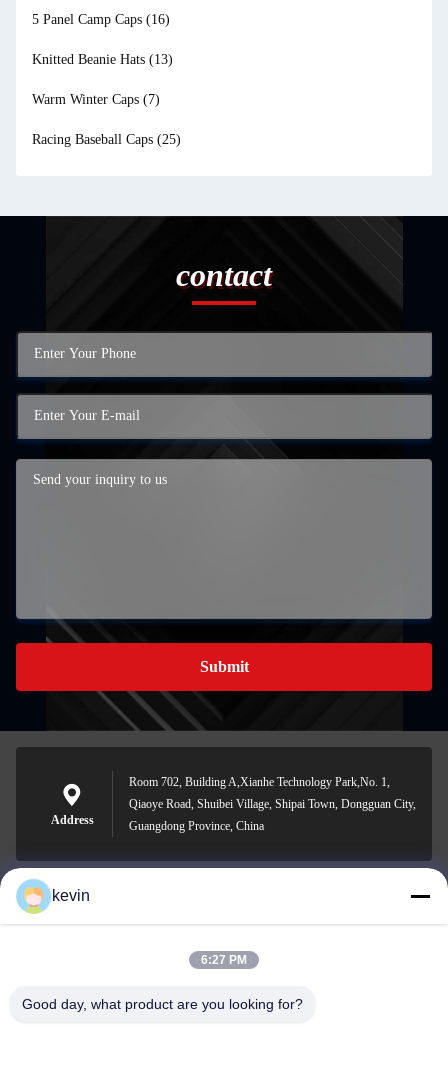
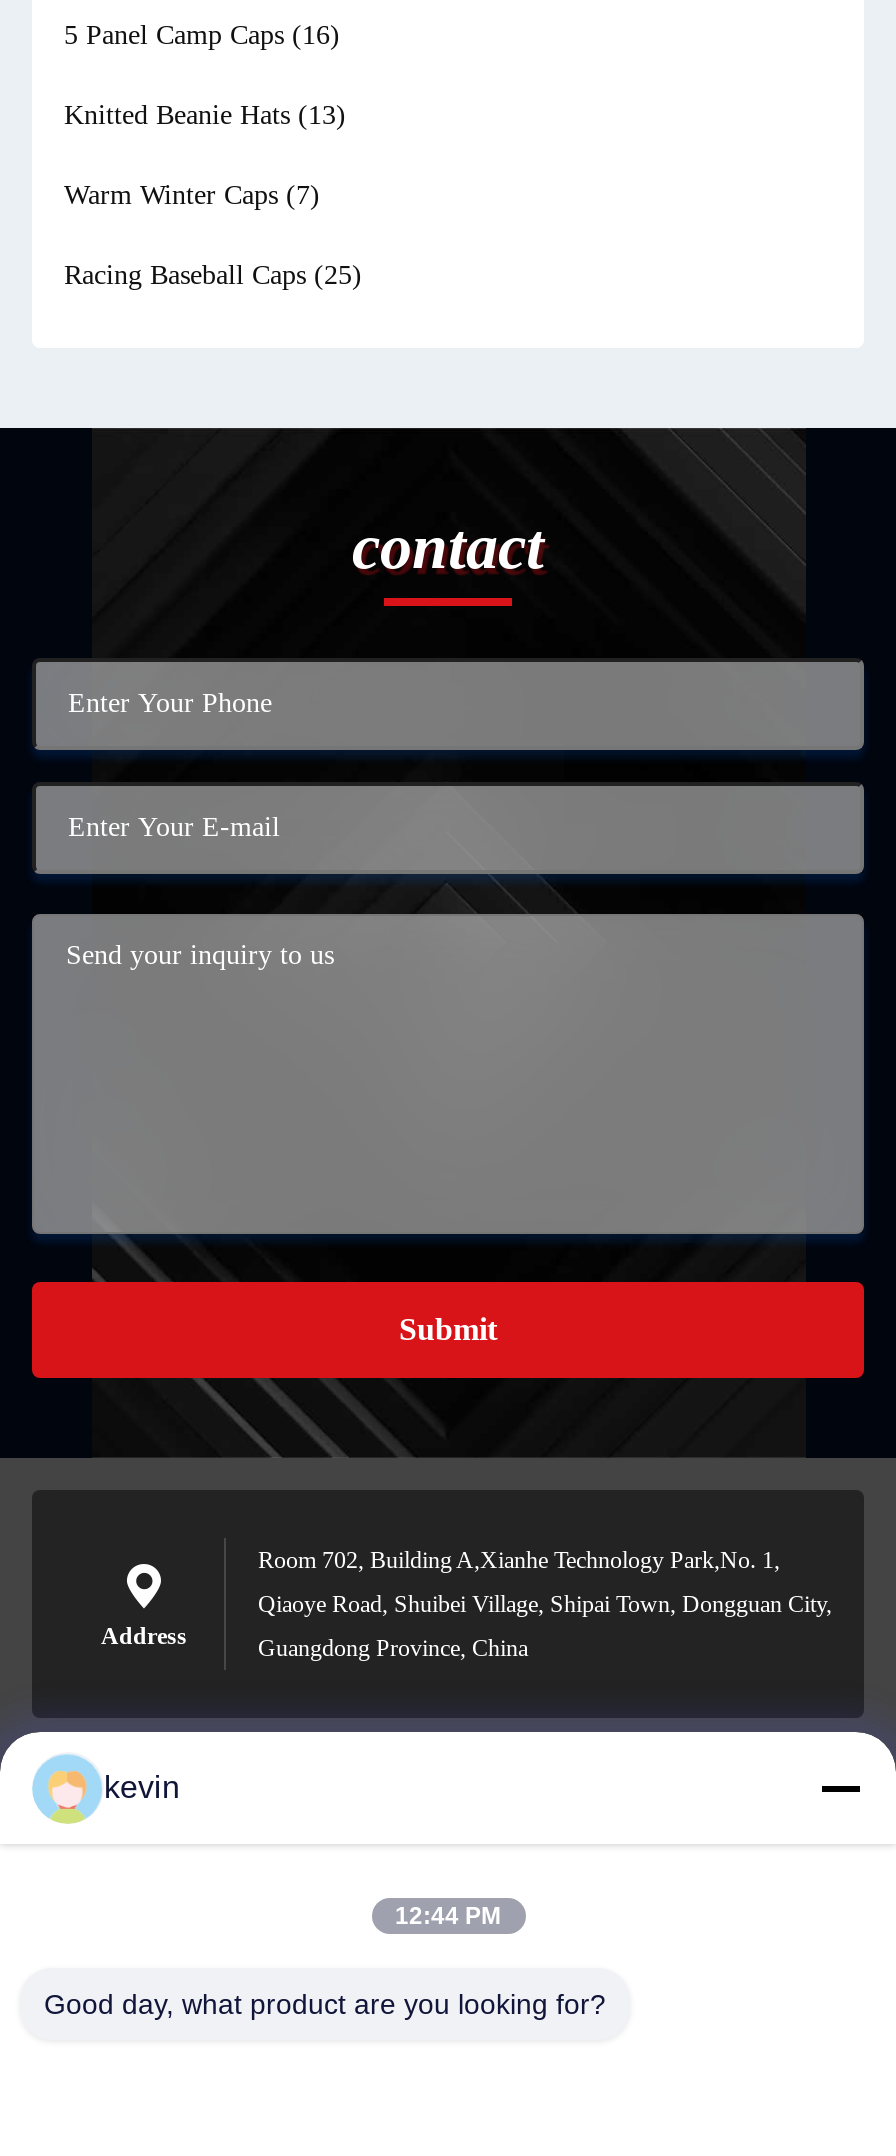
- 6:27 PM
+ 12:44 PM
